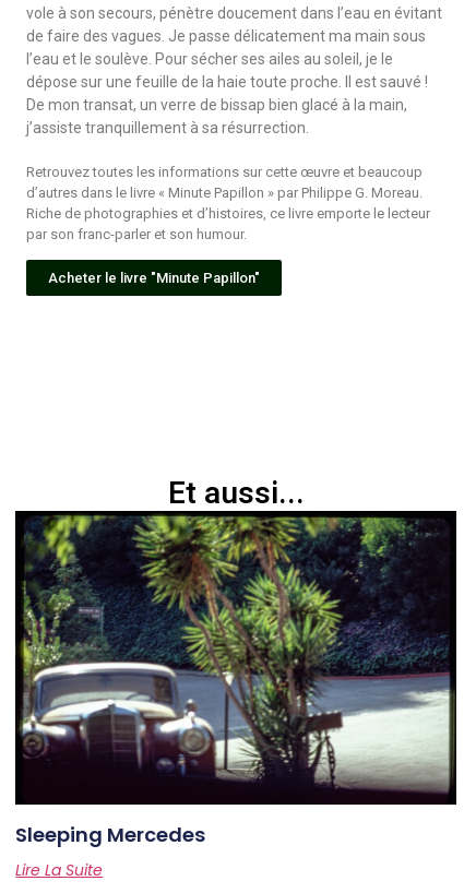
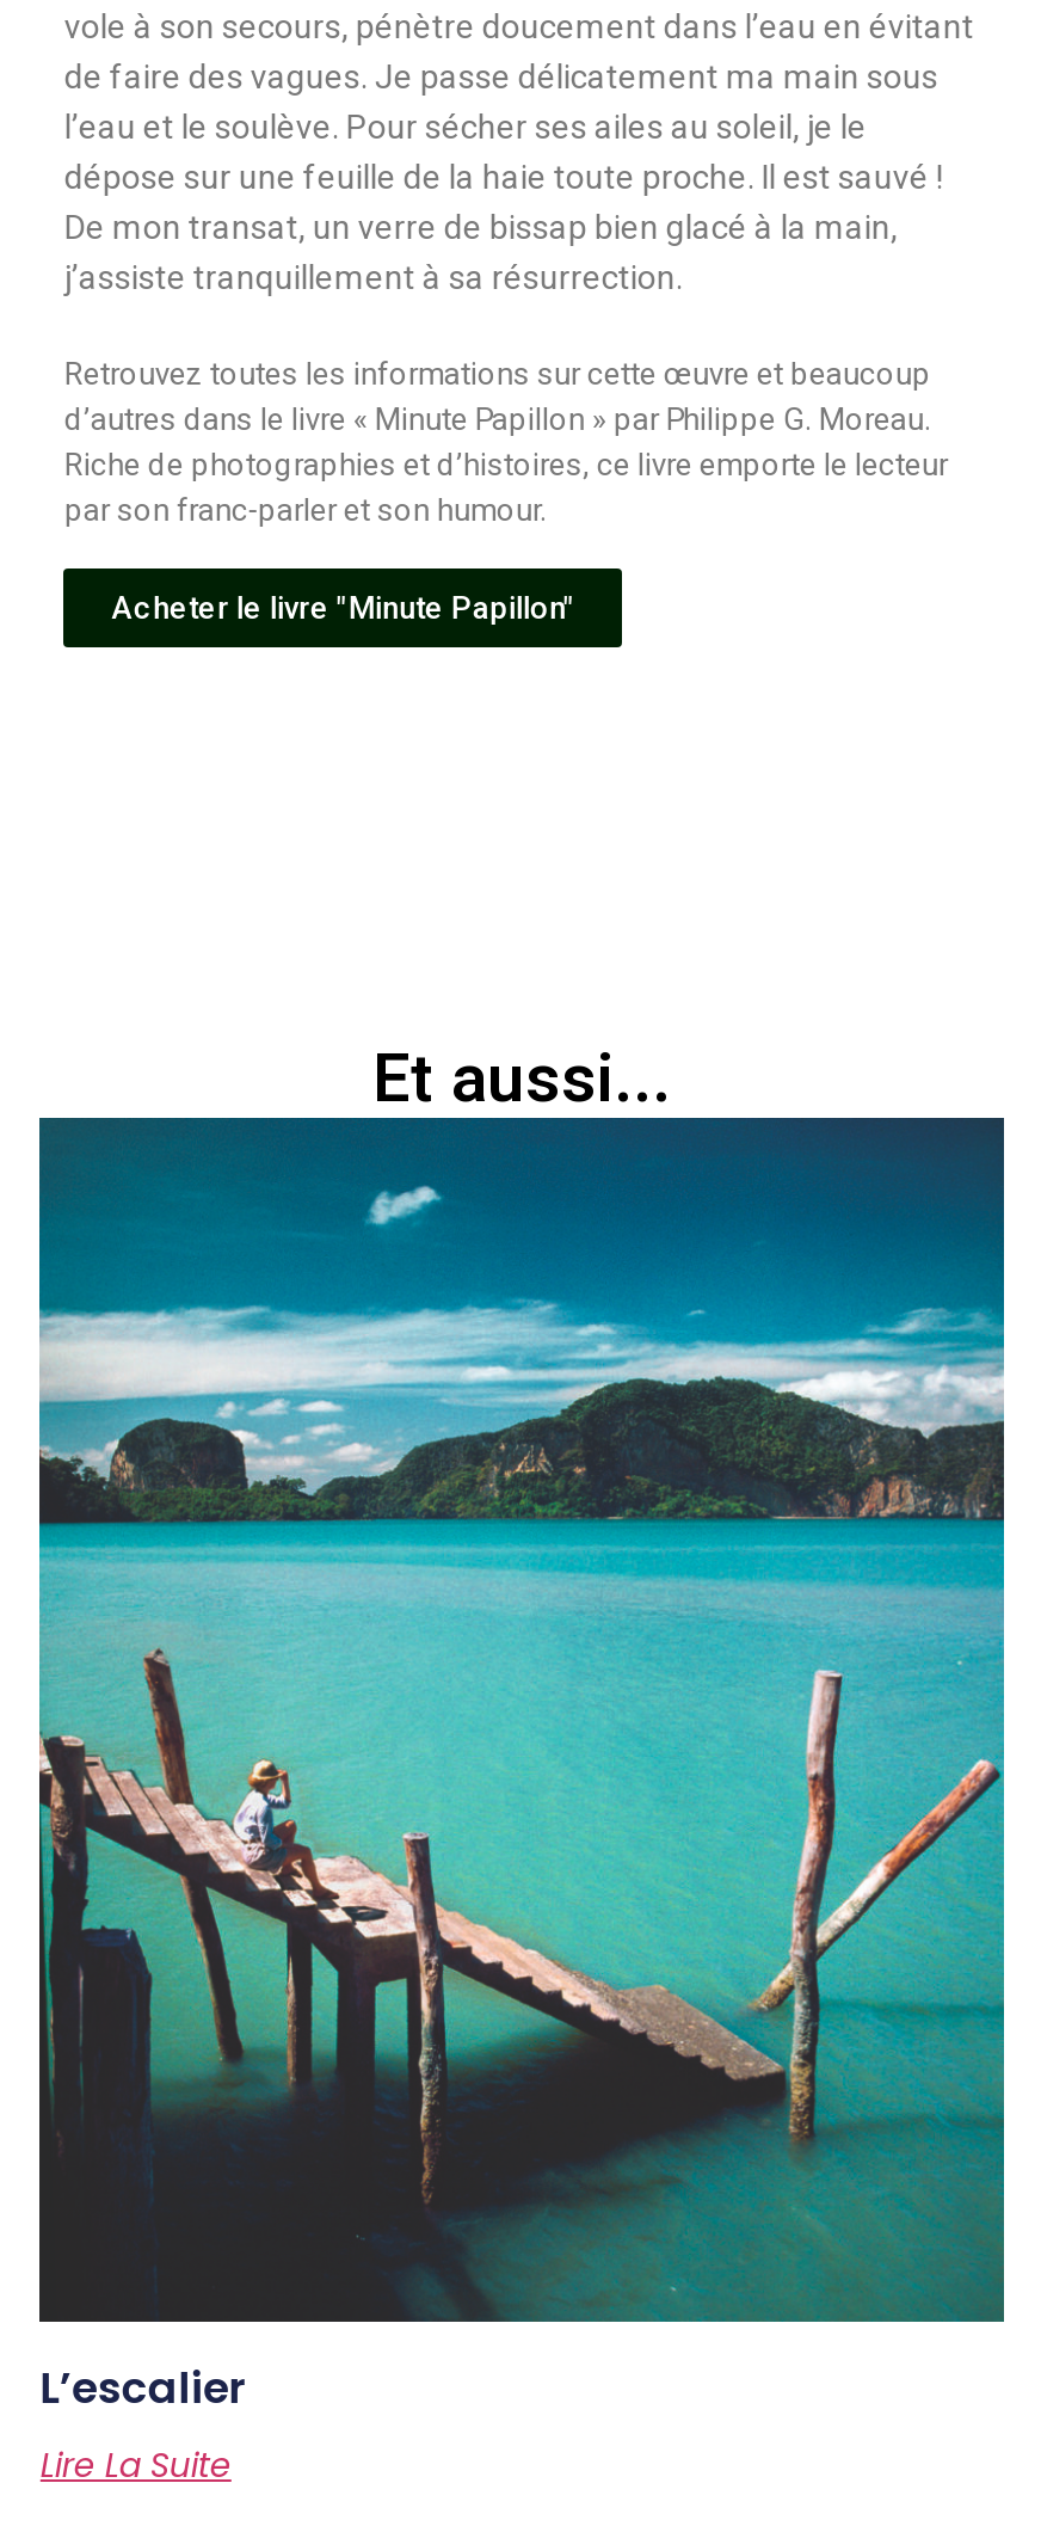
- [image]
- Sleeping Mercedes
+ [image]
+ L’escalier
